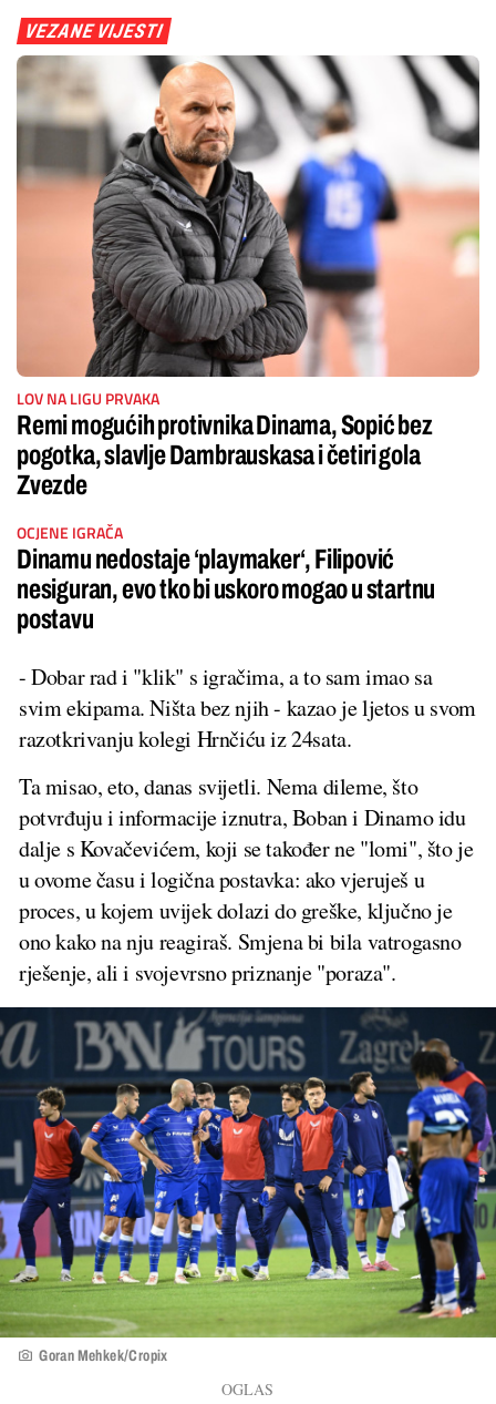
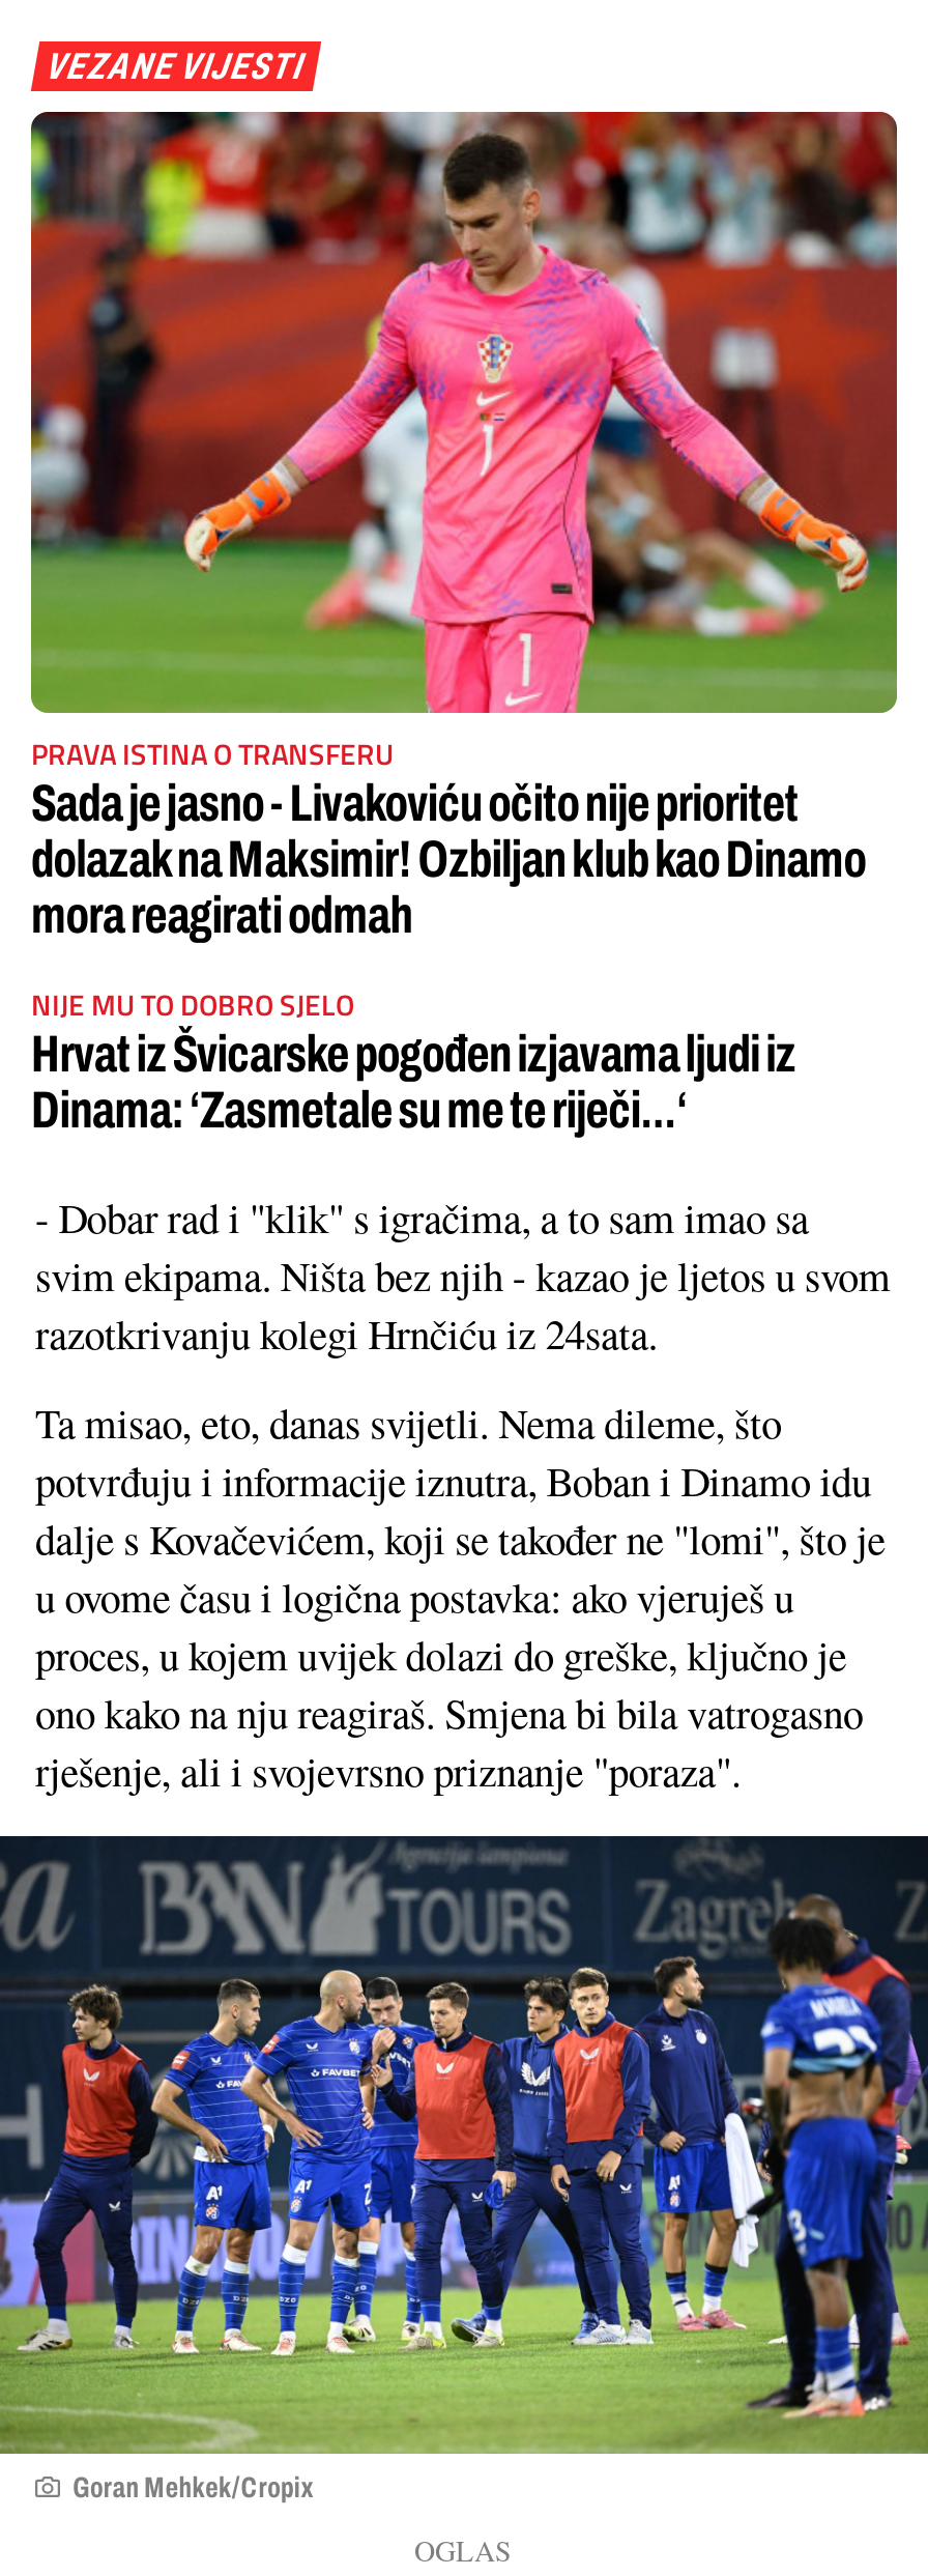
- [image]
- LOV NA LIGU PRVAKA
- Remi mogućih protivnika Dinama, Sopić bez
- pogotka, slavlje Dambrauskasa i četiri gola
- Zvezde
+ [image]
+ PRAVA ISTINA O TRANSFERU
+ Sada je jasno - Livakoviću očito nije prioritet
+ dolazak na Maksimir! Ozbiljan klub kao Dinamo
+ mora reagirati odmah

- OCJENE IGRAČA
- Dinamu nedostaje ‘playmaker‘, Filipović
- nesiguran, evo tko bi uskoro mogao u startnu
- postavu
+ NIJE MU TO DOBRO SJELO
+ Hrvat iz Švicarske pogođen izjavama ljudi iz
+ Dinama: ‘Zasmetale su me te riječi...‘
